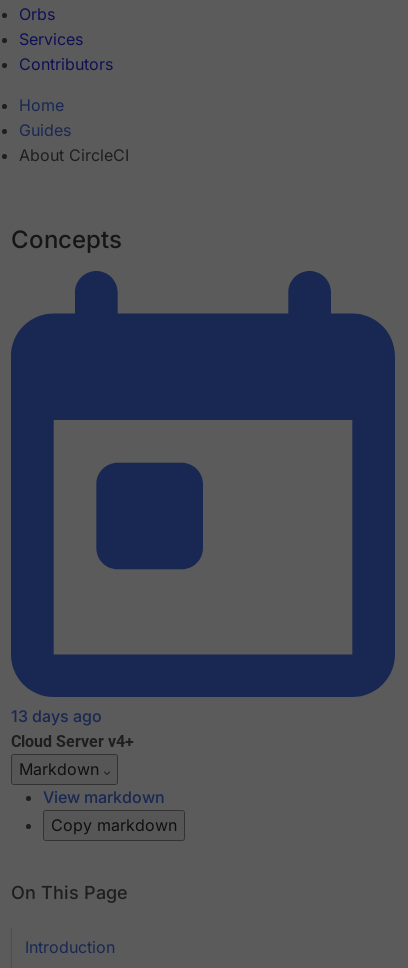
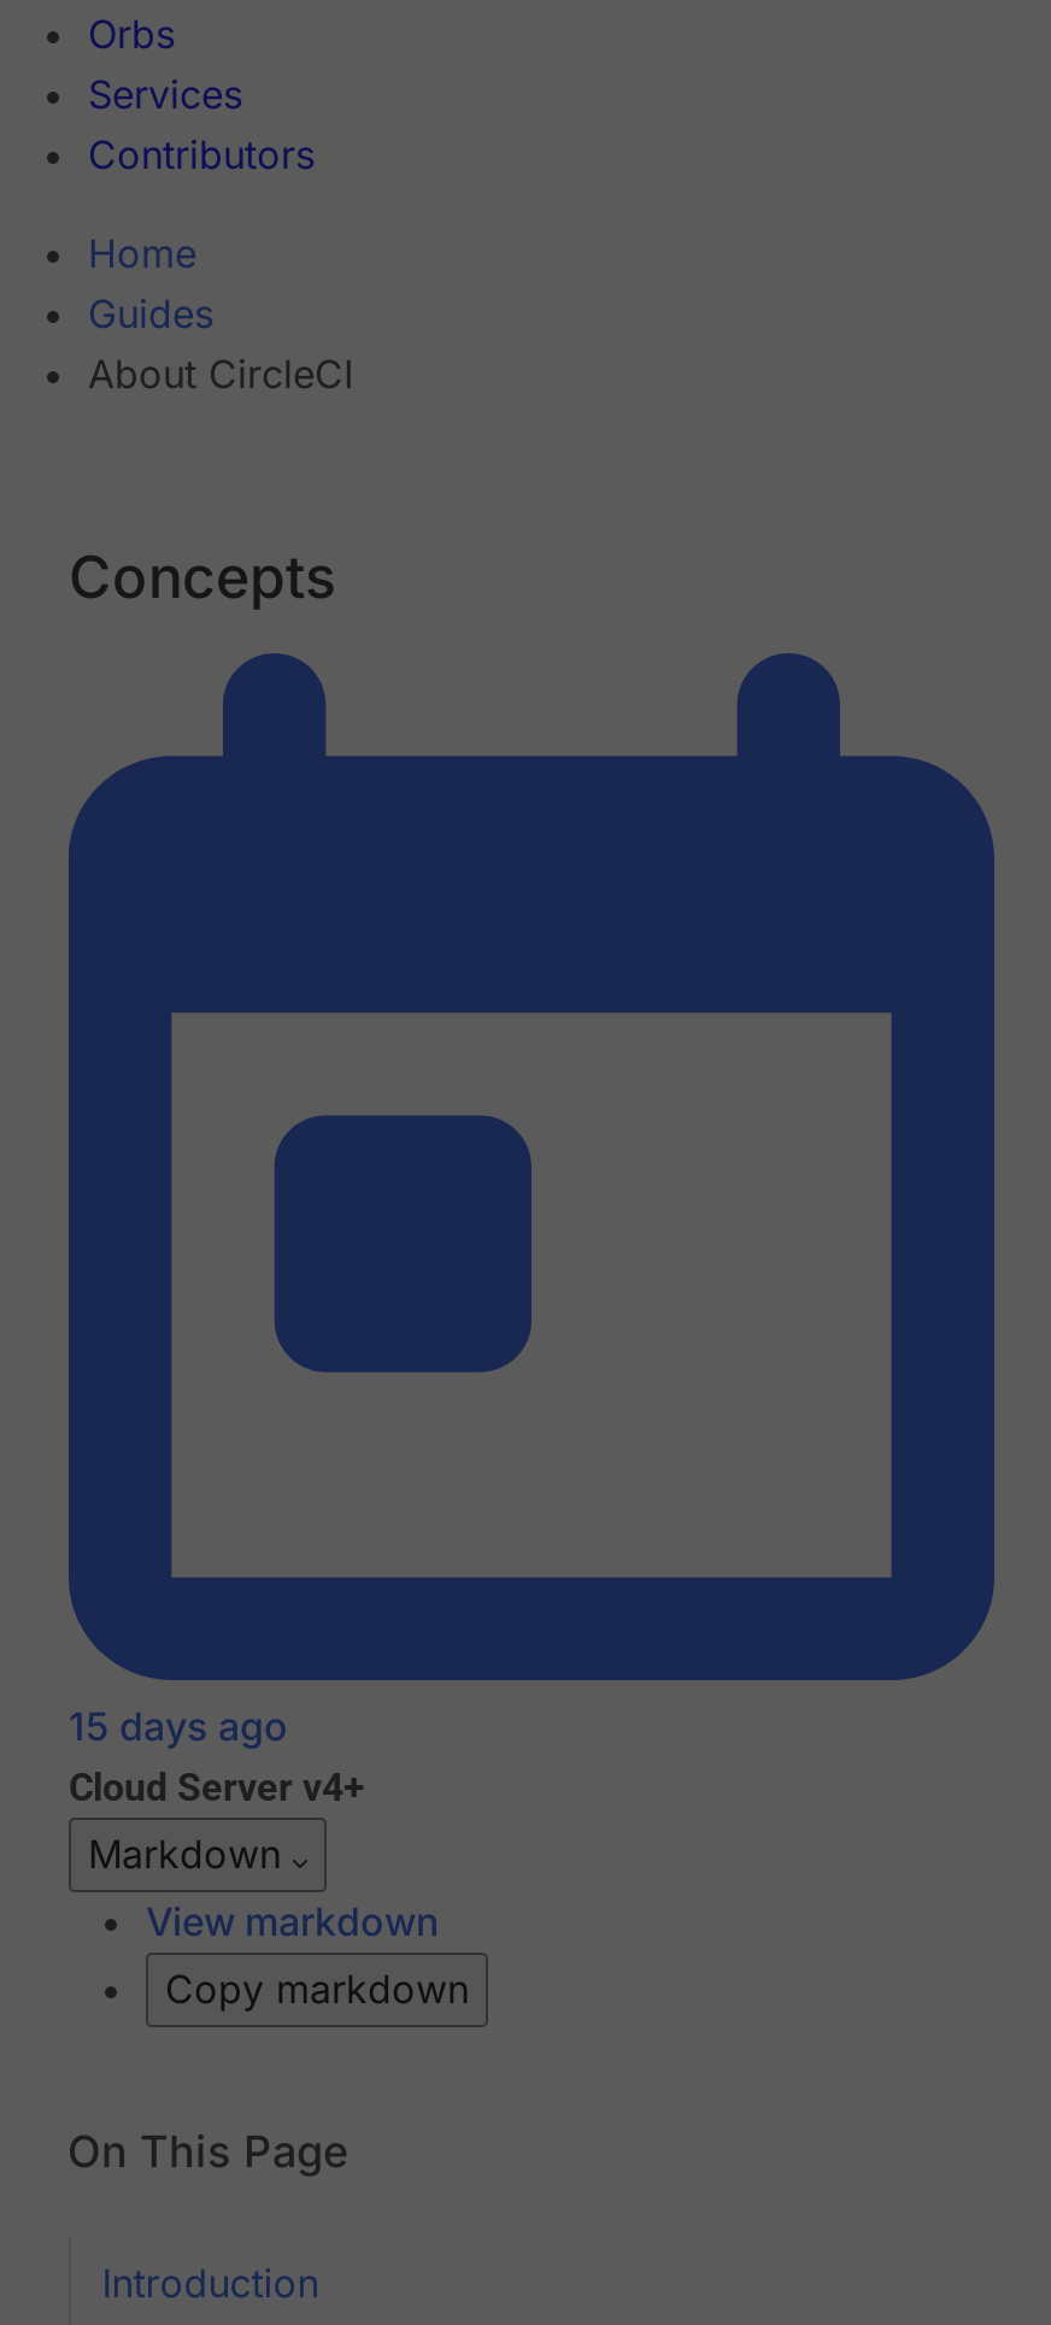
- 13 days ago
+ 15 days ago
